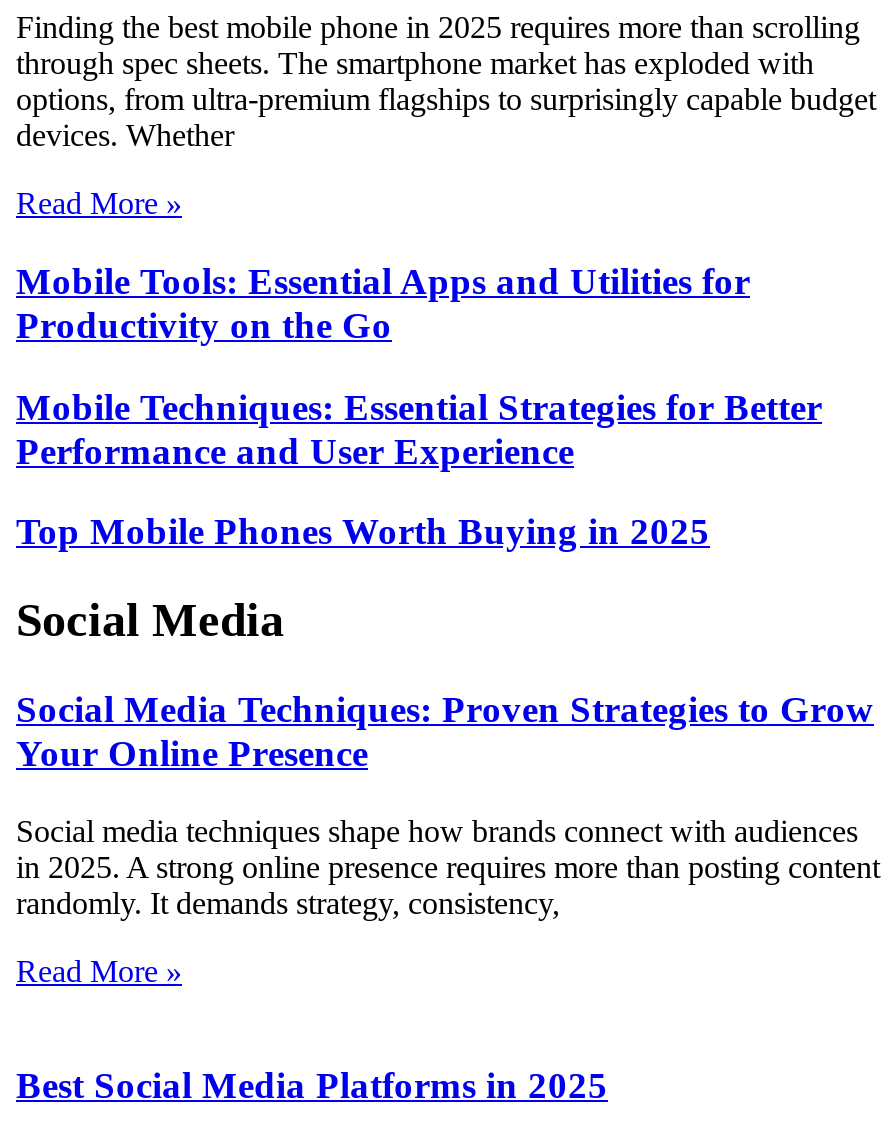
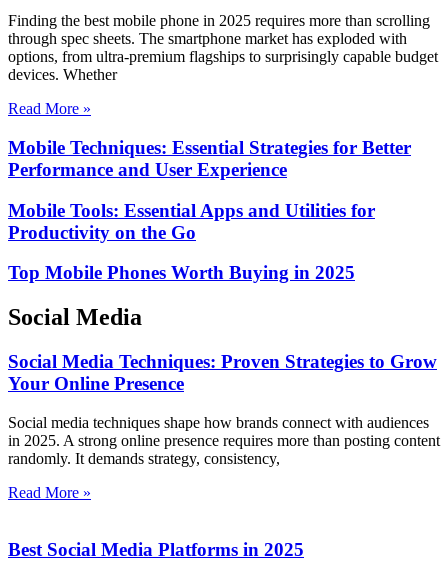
moved down: Mobile Tools: Essential Apps and Utilities for | Productivity on the Go

moved up: Mobile Techniques: Essential Strategies for Better | Performance and User Experience
